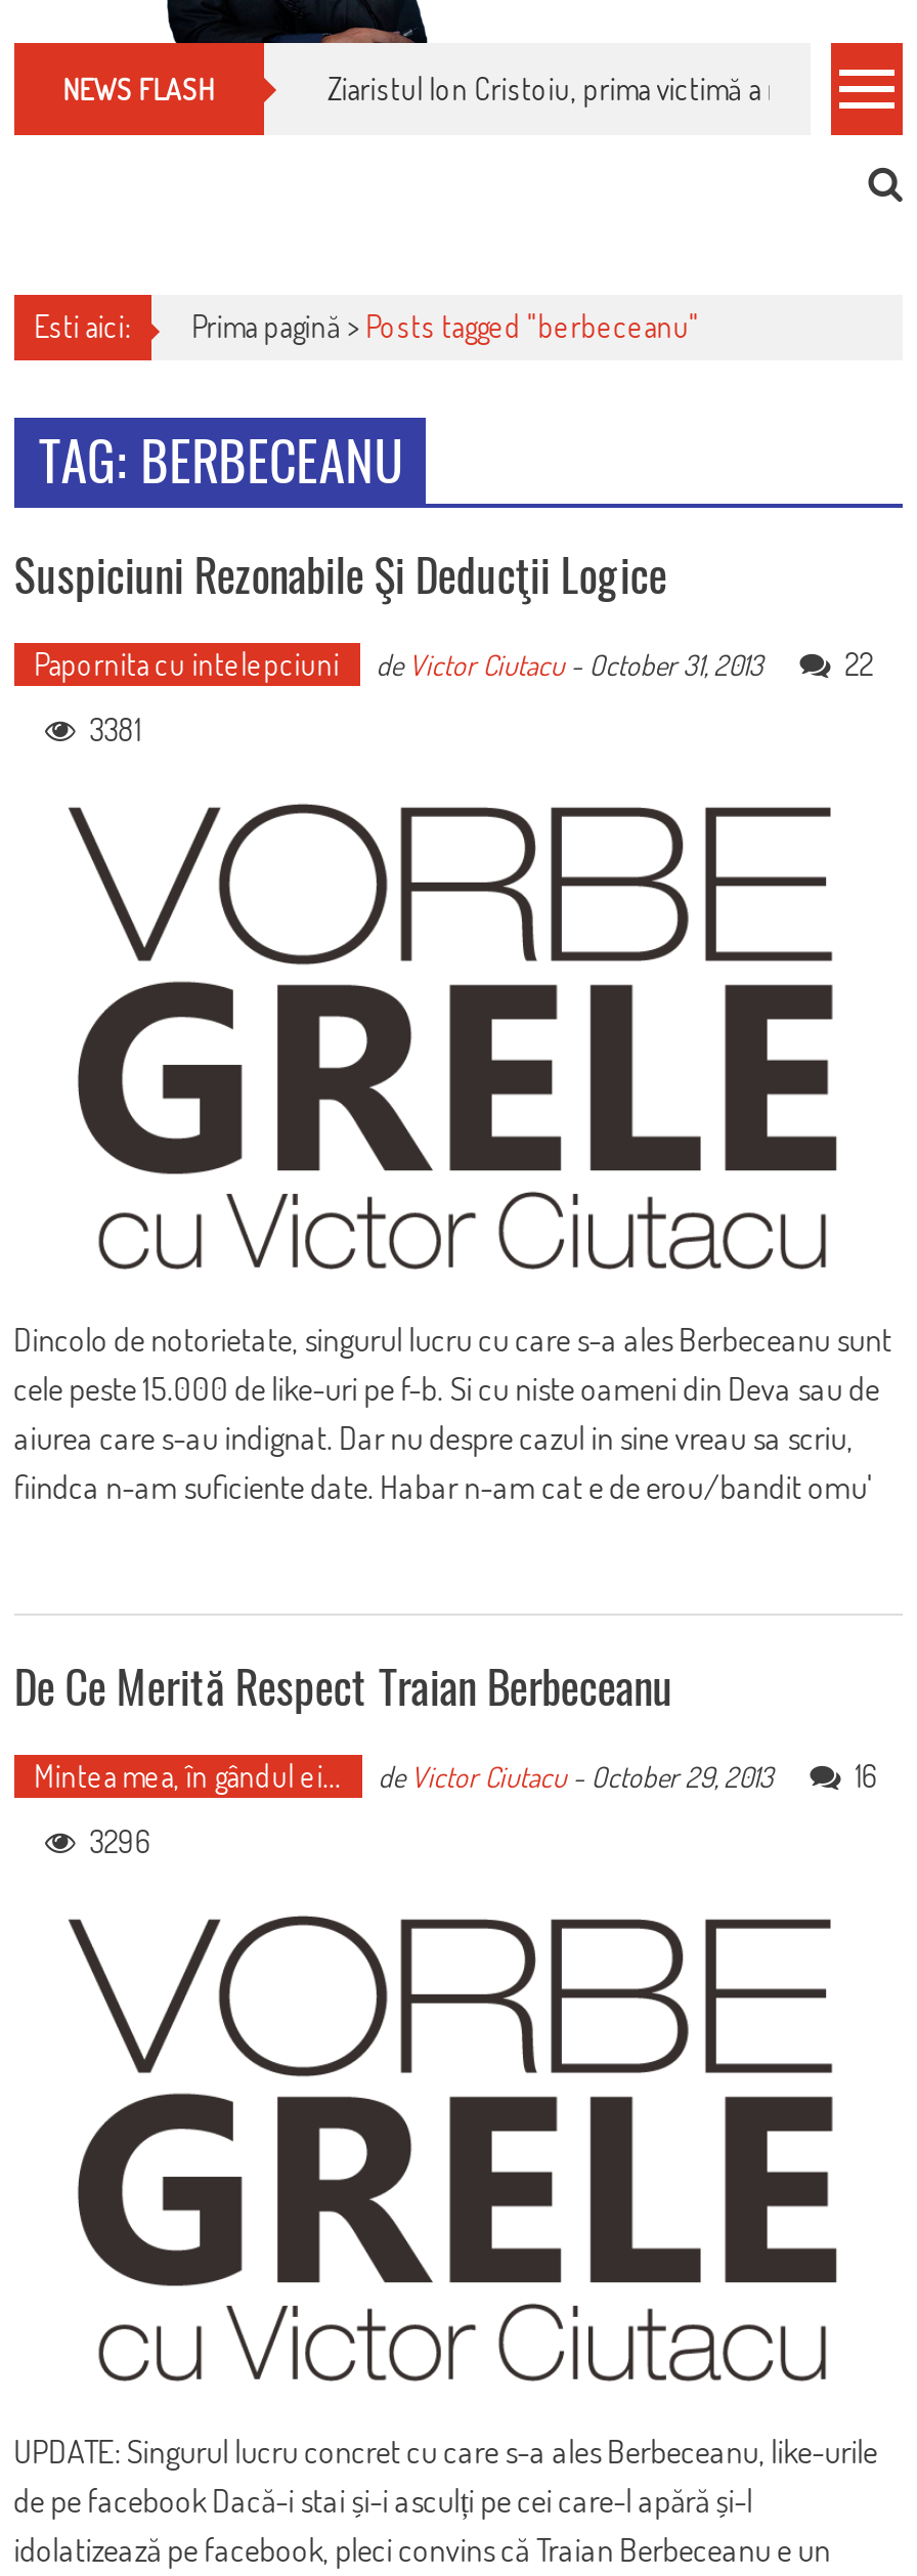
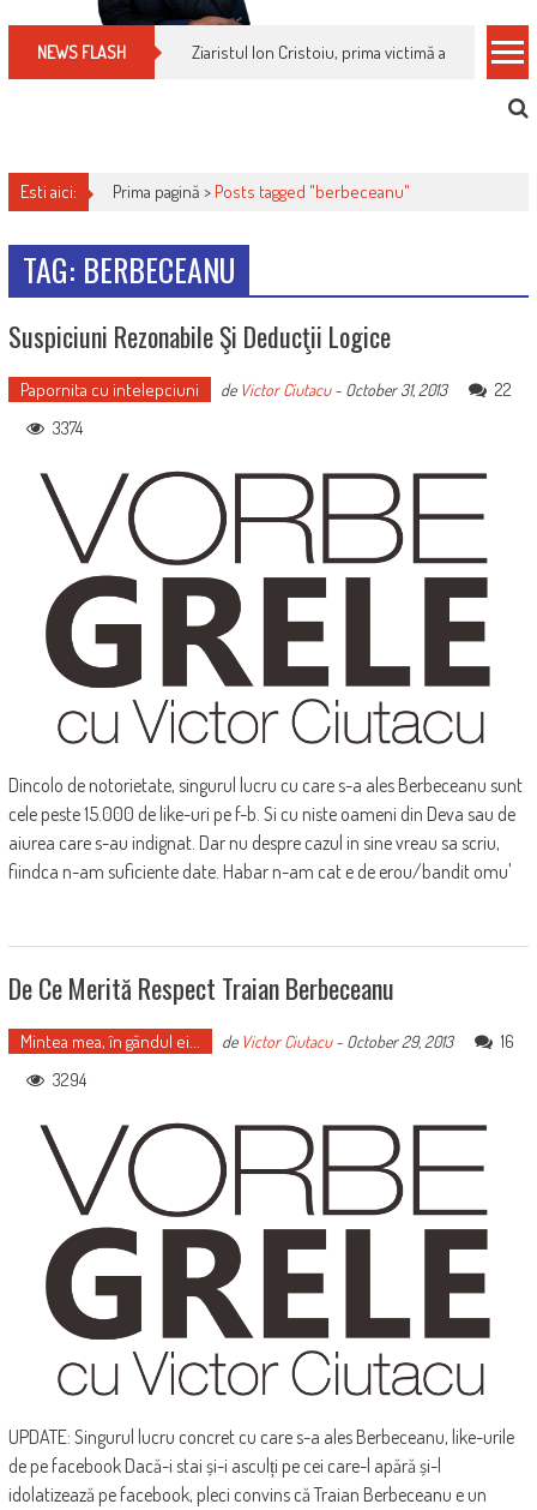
- 3381
+ 3374

- 3296
+ 3294
